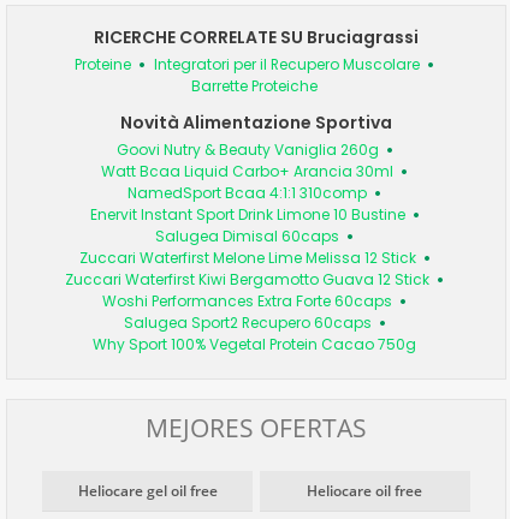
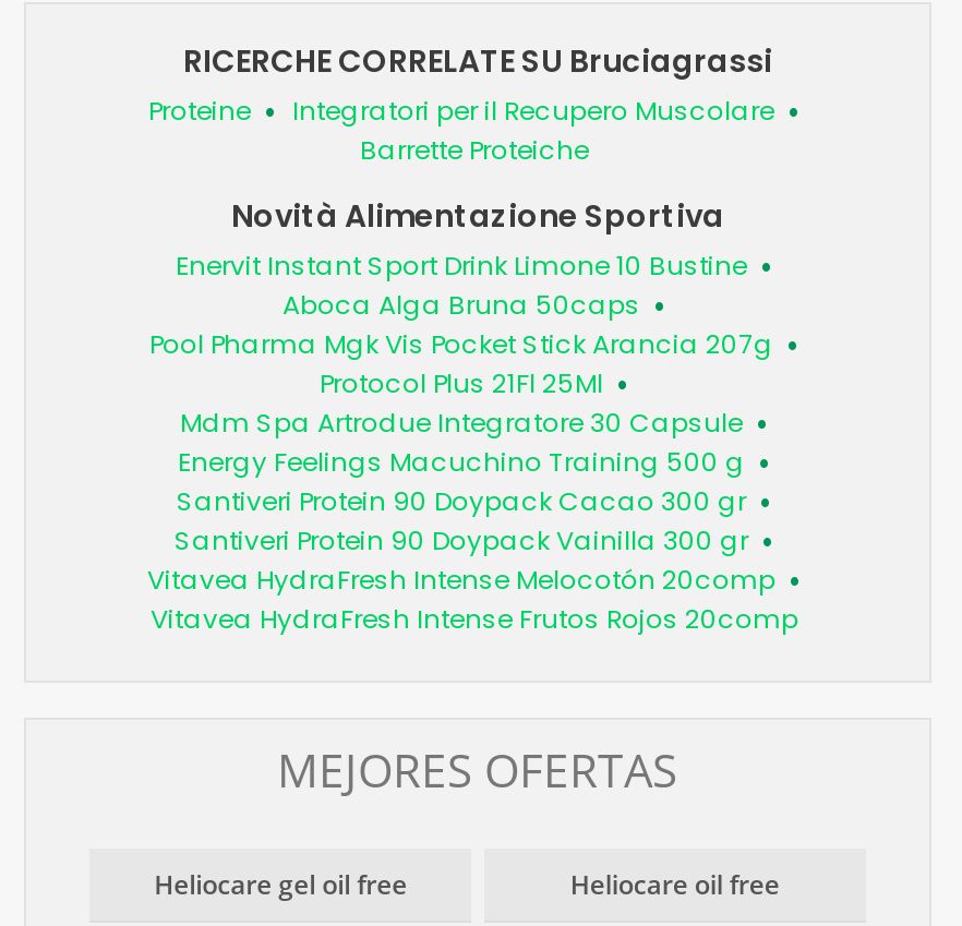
- Goovi Nutry & Beauty Vaniglia 260g
- Watt Bcaa Liquid Carbo+ Arancia 30ml
- NamedSport Bcaa 4:1:1 310comp

moved up: Enervit Instant Sport Drink Limone 10 Bustine

- Salugea Dimisal 60caps
- Zuccari Waterfirst Melone Lime Melissa 12 Stick
- Zuccari Waterfirst Kiwi Bergamotto Guava 12 Stick
- Woshi Performances Extra Forte 60caps
- Salugea Sport2 Recupero 60caps
- Why Sport 100% Vegetal Protein Cacao 750g
+ Aboca Alga Bruna 50caps
+ Pool Pharma Mgk Vis Pocket Stick Arancia 207g
+ Protocol Plus 21Fl 25Ml
+ Mdm Spa Artrodue Integratore 30 Capsule
+ Energy Feelings Macuchino Training 500 g
+ Santiveri Protein 90 Doypack Cacao 300 gr
+ Santiveri Protein 90 Doypack Vainilla 300 gr
+ Vitavea HydraFresh Intense Melocotón 20comp
+ Vitavea HydraFresh Intense Frutos Rojos 20comp
